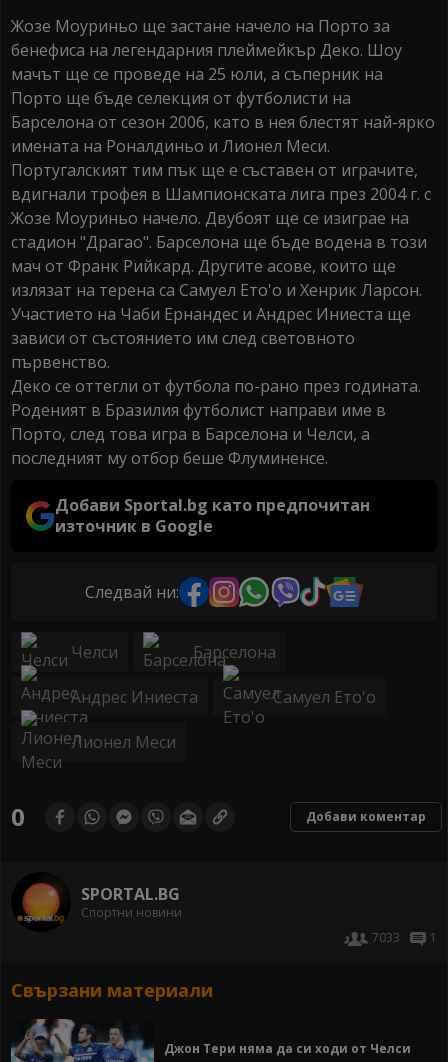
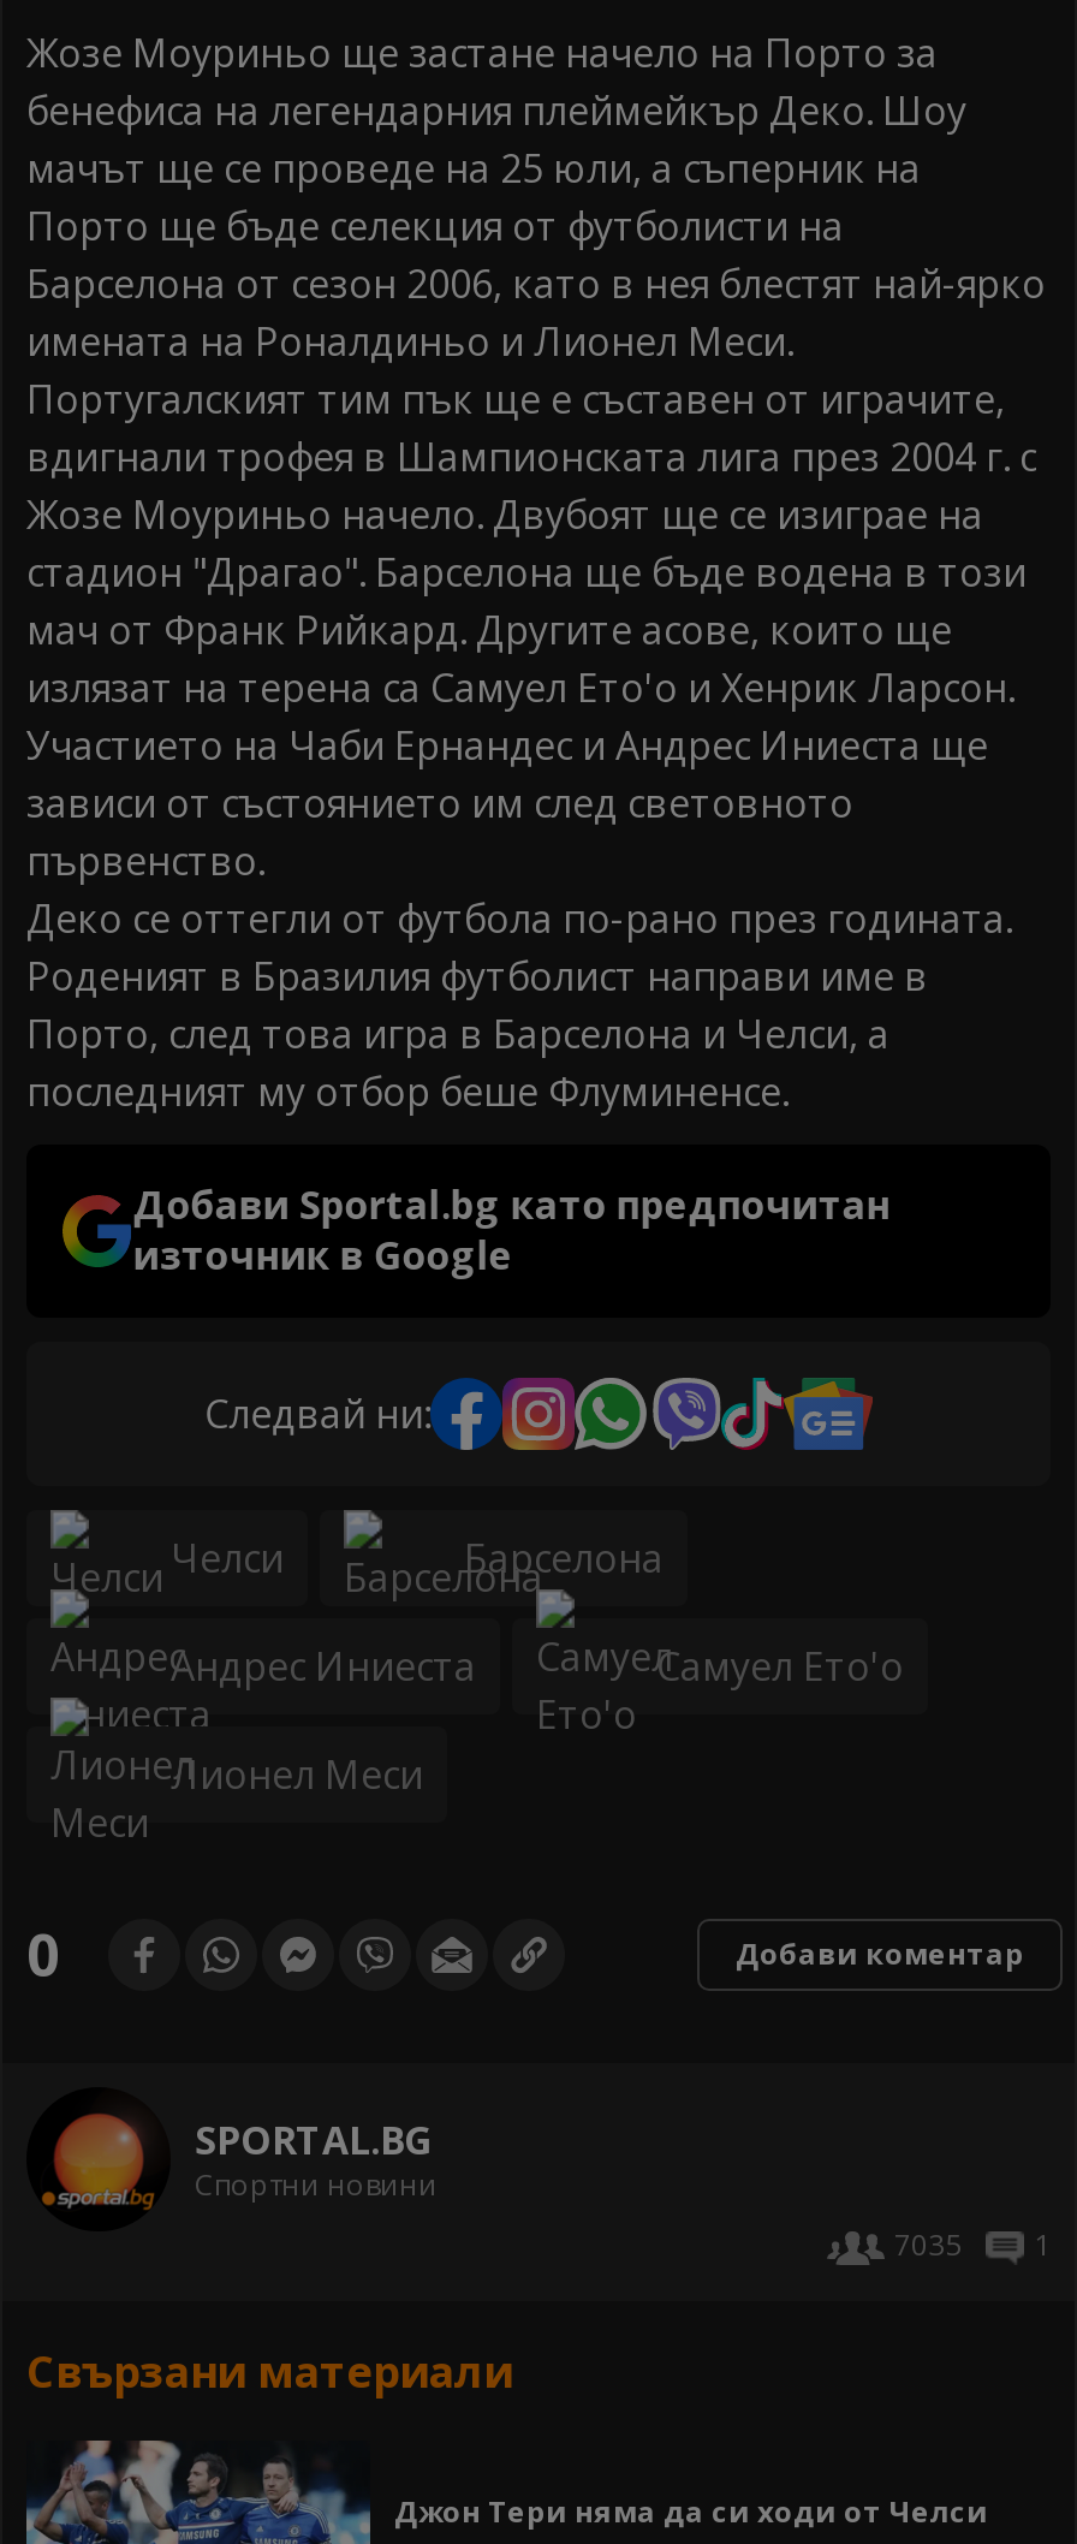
- 7033 1
+ 7035 1
